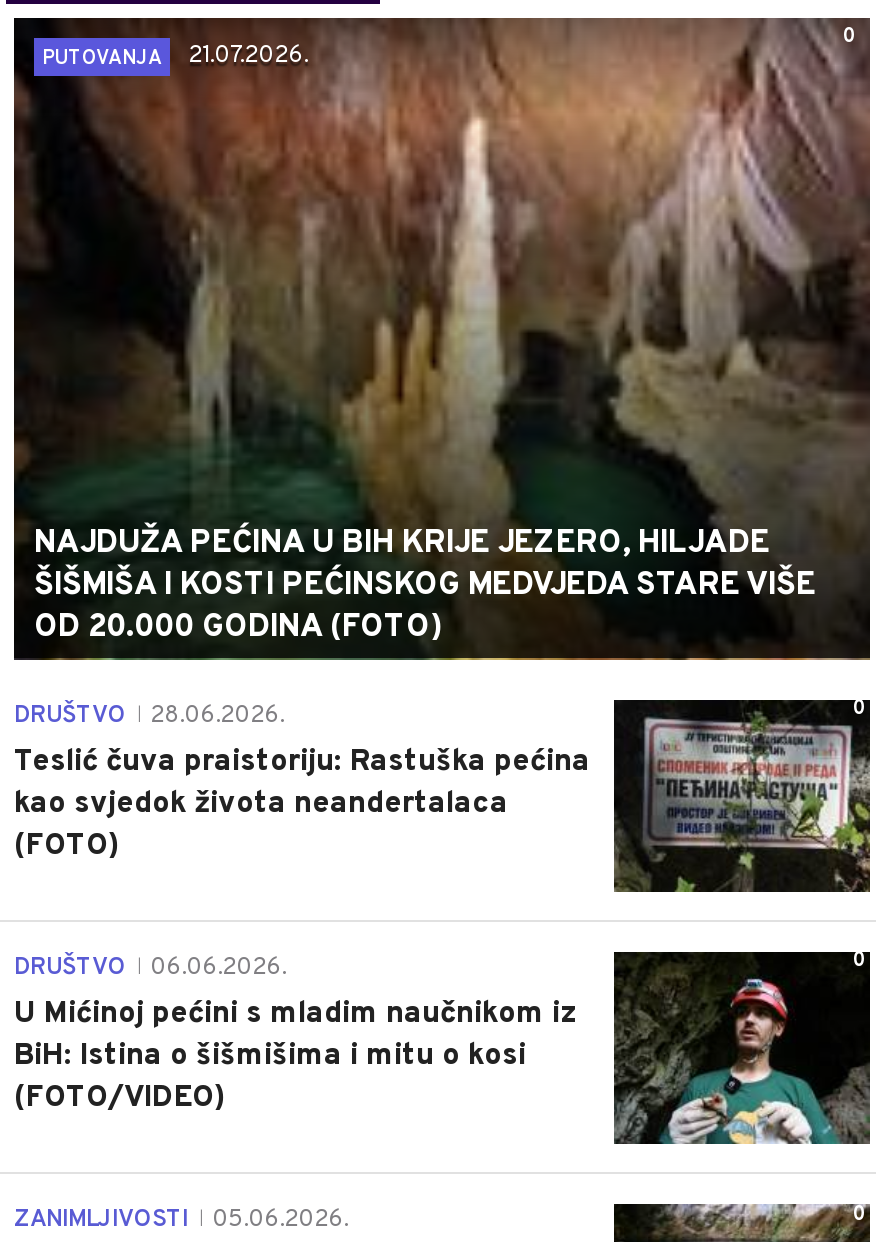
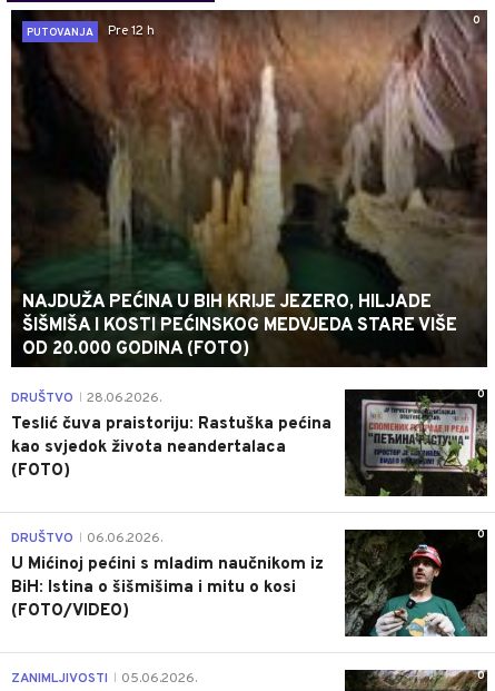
- PUTOVANJA 21.07.2026.
+ PUTOVANJA Pre 12 h
